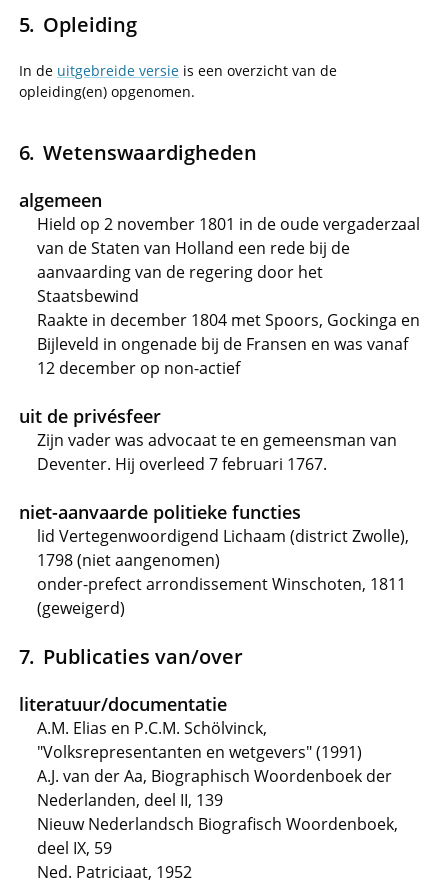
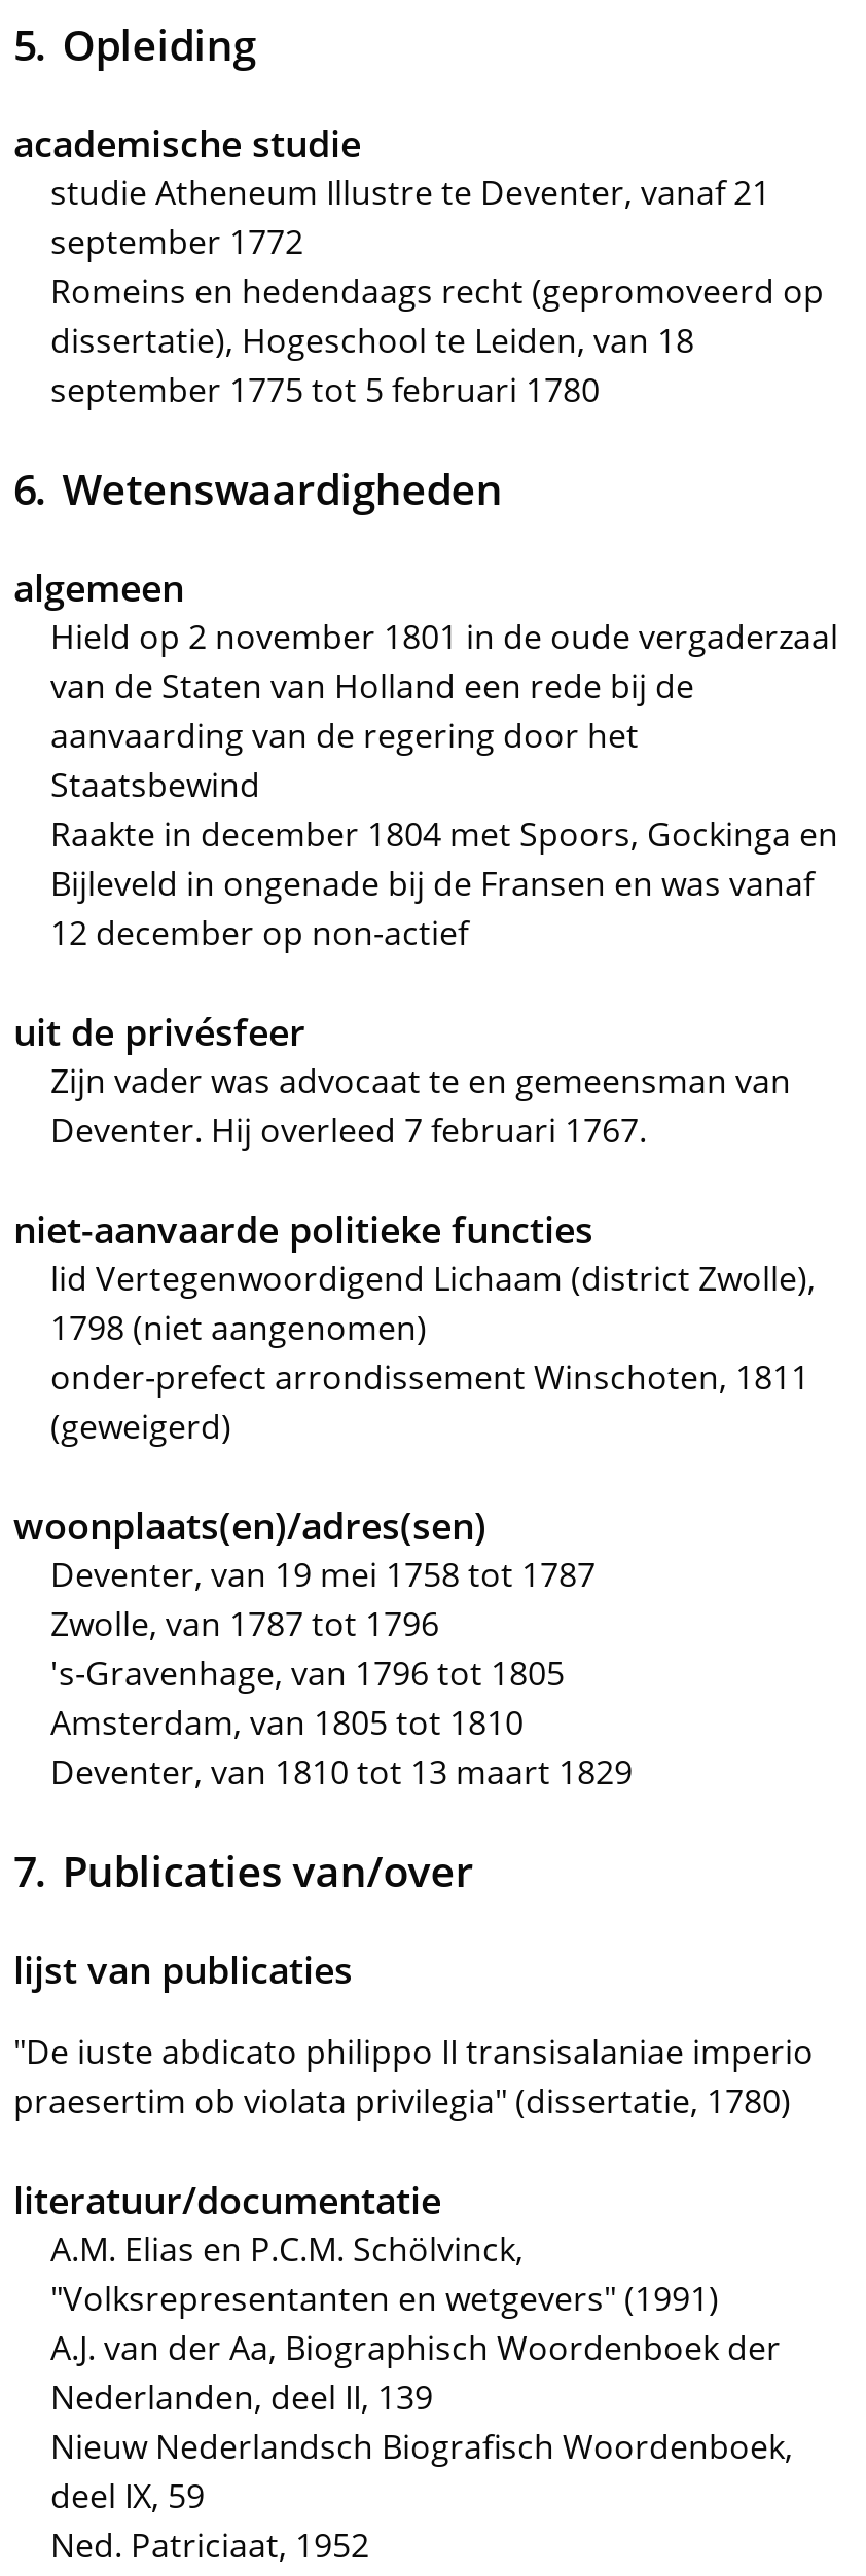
- In de uitgebreide versie is een overzicht van de
- opleiding(en) opgenomen.
+ academische studie
+ studie Atheneum Illustre te Deventer, vanaf 21
+ september 1772
+ Romeins en hedendaags recht (gepromoveerd op
+ dissertatie), Hogeschool te Leiden, van 18
+ september 1775 tot 5 februari 1780

+ woonplaats(en)/adres(sen)
+ Deventer, van 19 mei 1758 tot 1787
+ Zwolle, van 1787 tot 1796
+ 's-Gravenhage, van 1796 tot 1805
+ Amsterdam, van 1805 tot 1810
+ Deventer, van 1810 tot 13 maart 1829

+ lijst van publicaties
+ "De iuste abdicato philippo II transisalaniae imperio
+ praesertim ob violata privilegia" (dissertatie, 1780)
